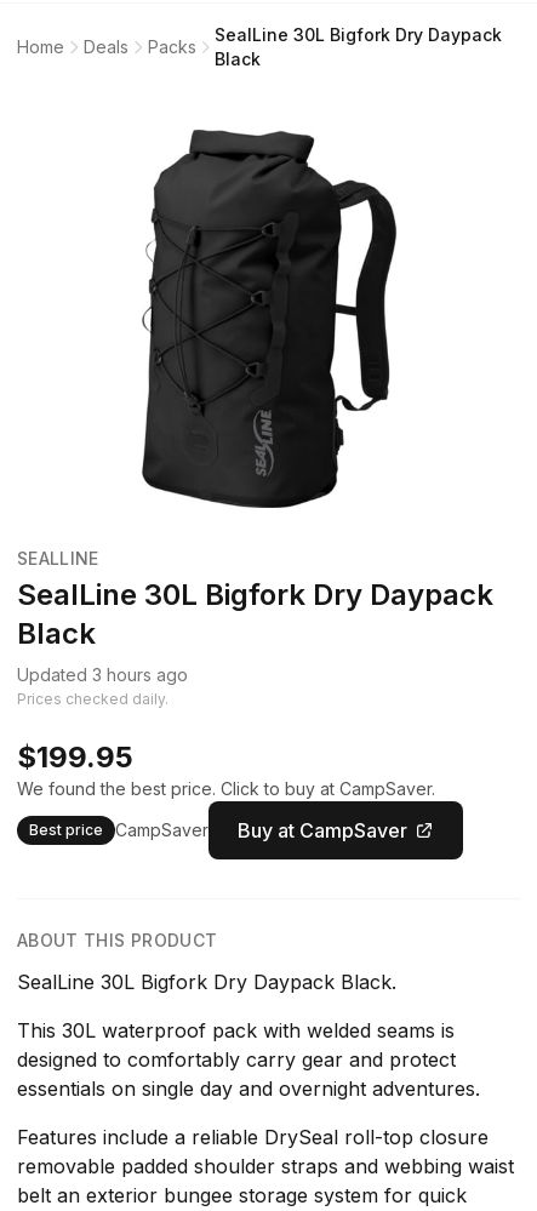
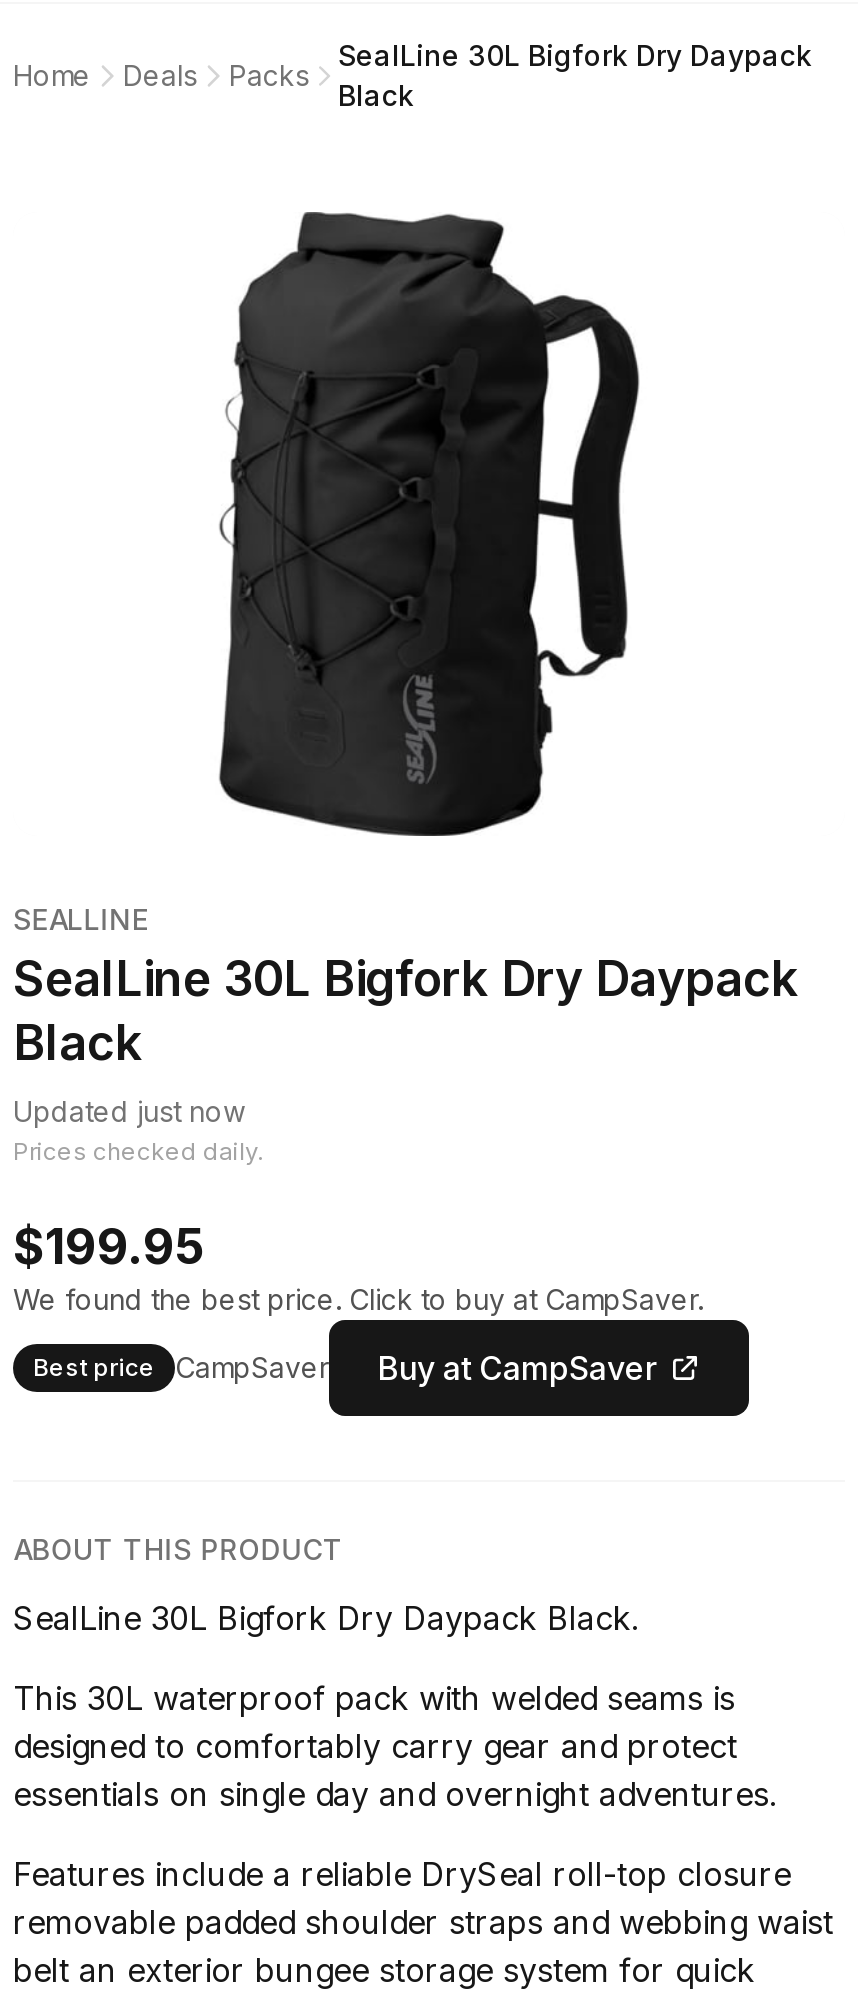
- Updated 3 hours ago
+ Updated just now
